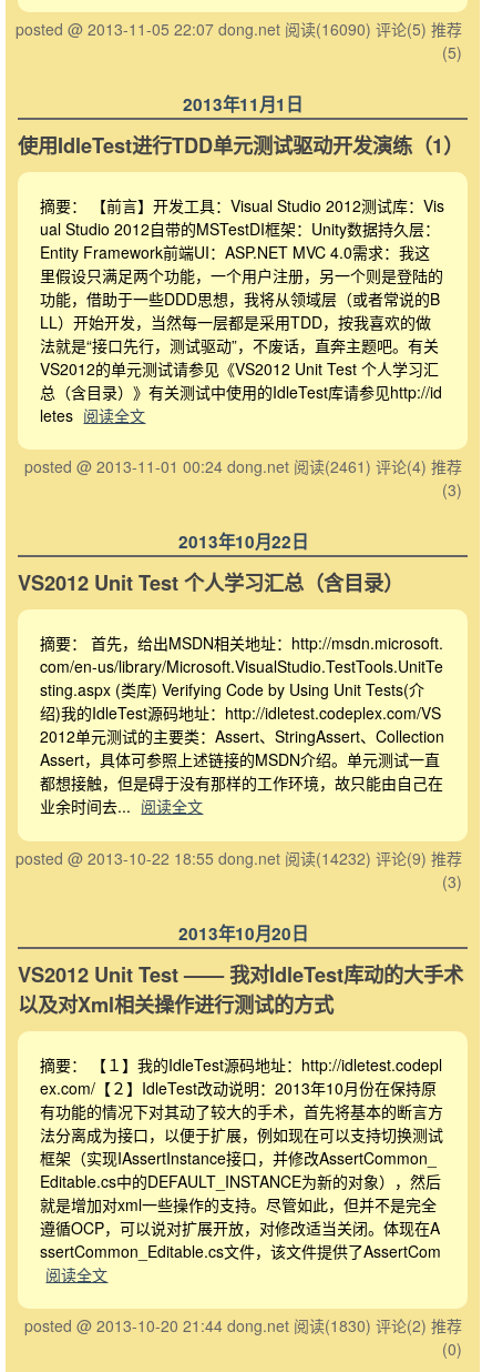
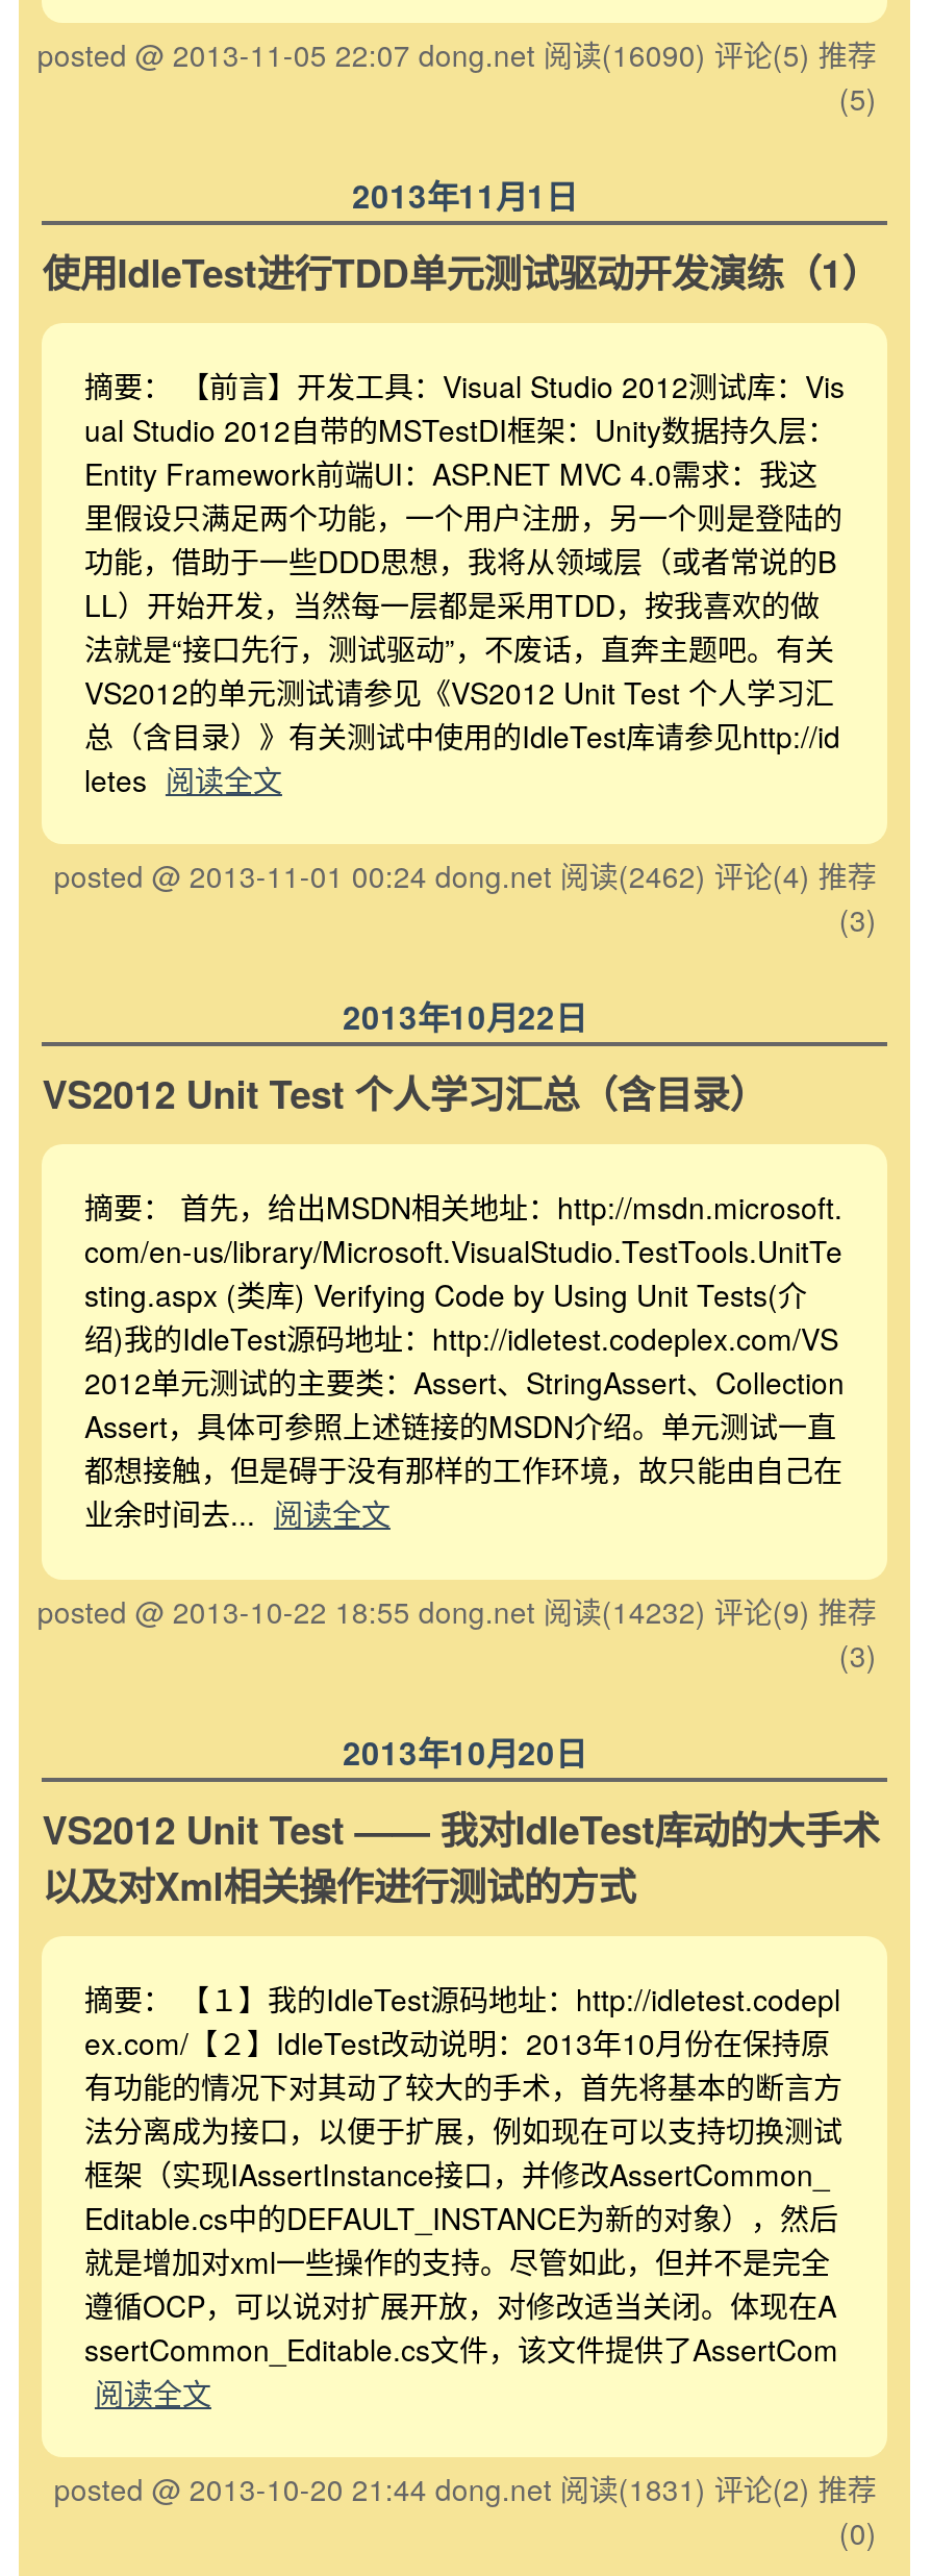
- posted @ 2013-11-01 00:24 dong.net阅读(2461) 评论(4) 推荐
+ posted @ 2013-11-01 00:24 dong.net阅读(2462) 评论(4) 推荐

- posted @ 2013-10-20 21:44 dong.net阅读(1830) 评论(2) 推荐
+ posted @ 2013-10-20 21:44 dong.net阅读(1831) 评论(2) 推荐
